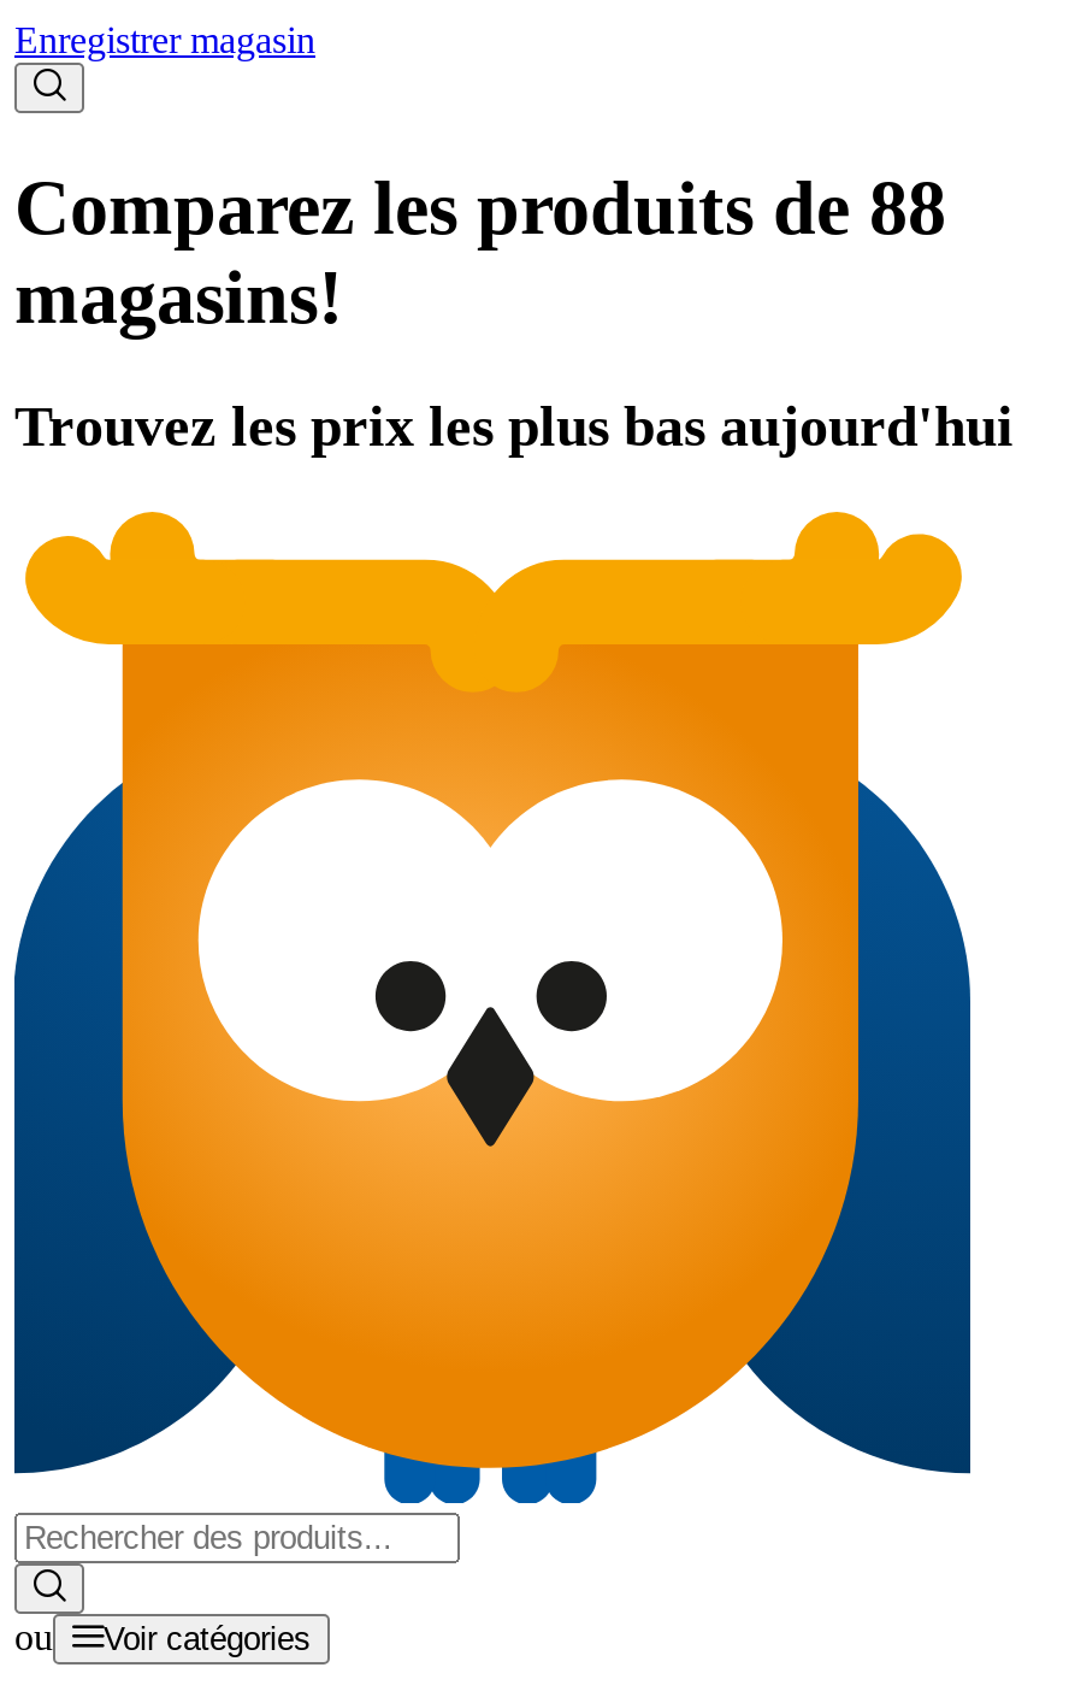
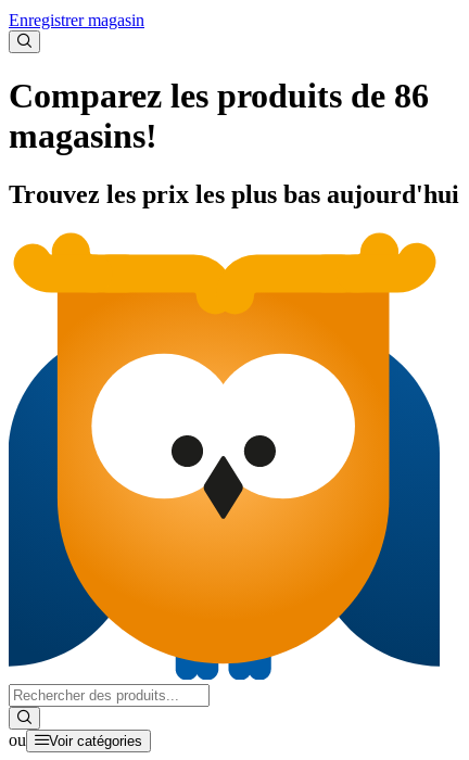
- Comparez les produits de 88
+ Comparez les produits de 86
